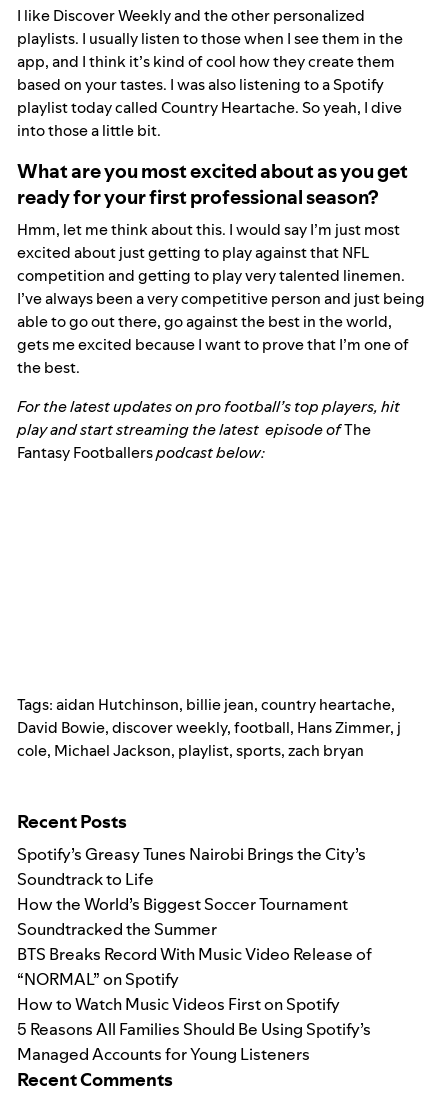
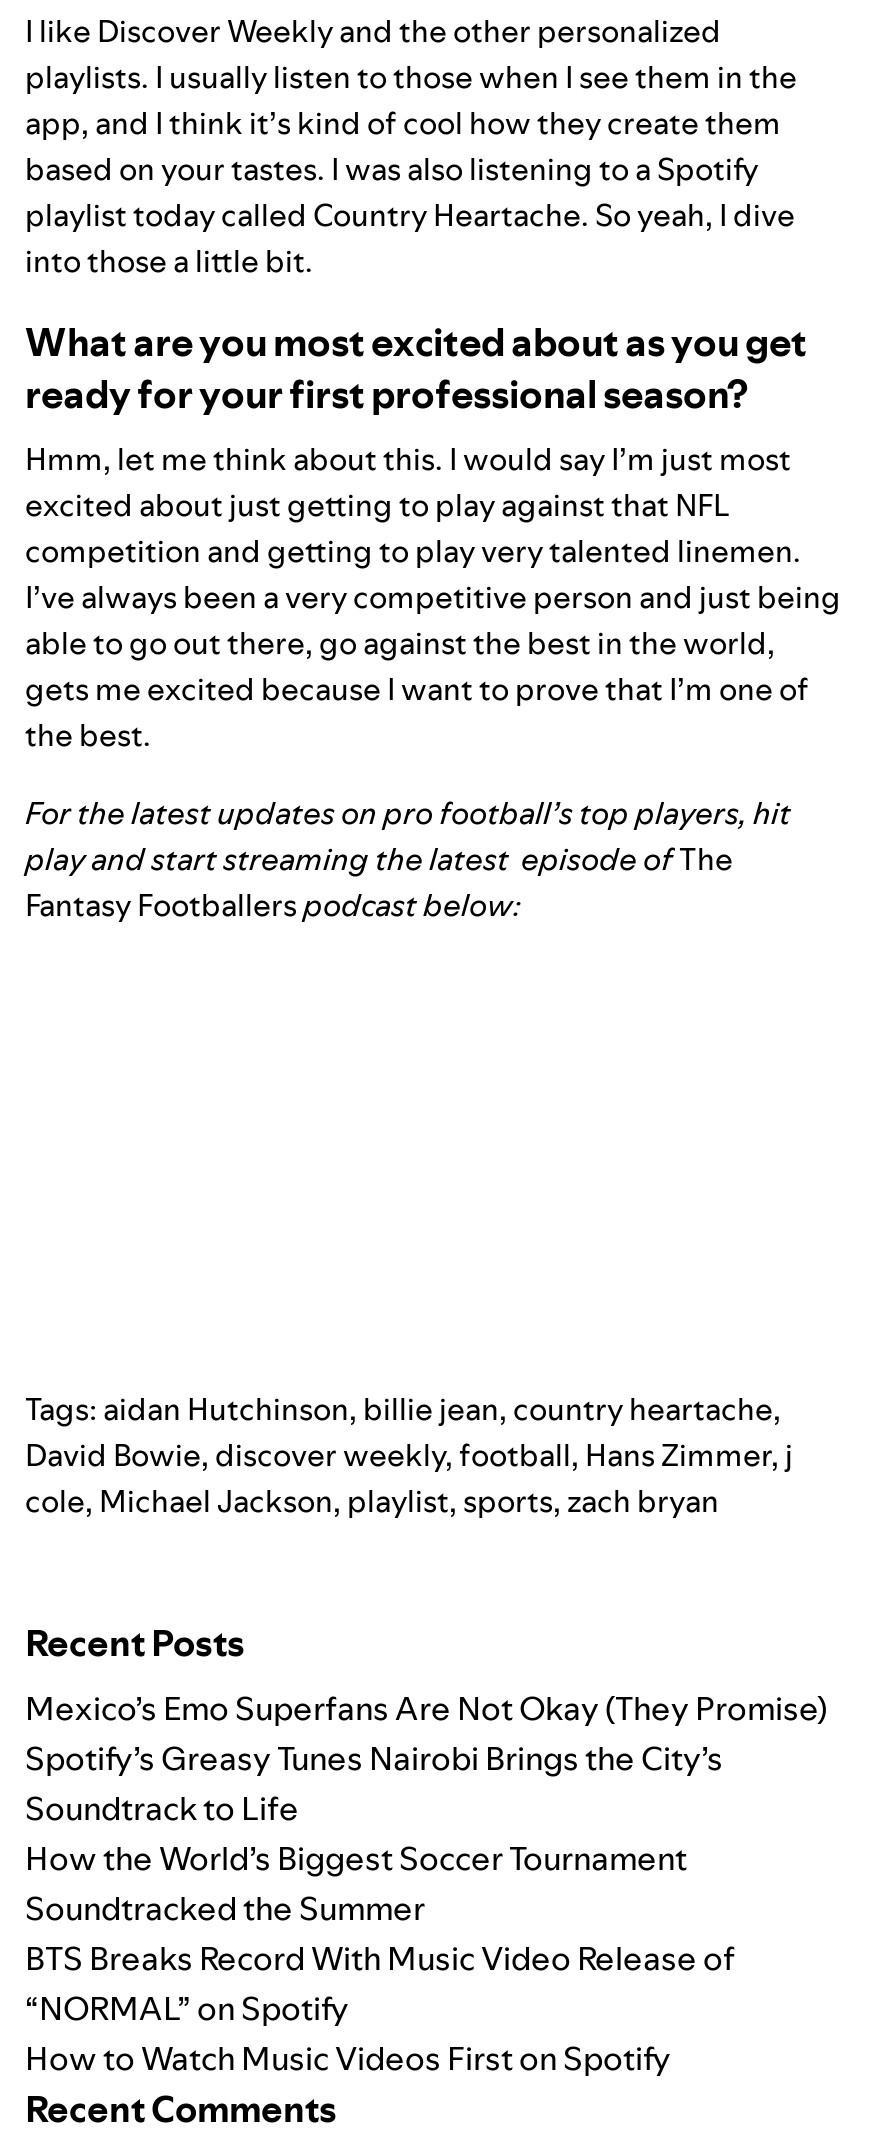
+ Mexico’s Emo Superfans Are Not Okay (They Promise)

moved down: Spotify’s Greasy Tunes Nairobi Brings the City’s | Soundtrack to Life | How the World’s Biggest Soccer Tournament | Soundtracked the Summer | BTS Breaks Record With Music Video Release of | “NORMAL” on Spotify | How to Watch Music Videos First on Spotify

- 5 Reasons All Families Should Be Using Spotify’s
- Managed Accounts for Young Listeners
